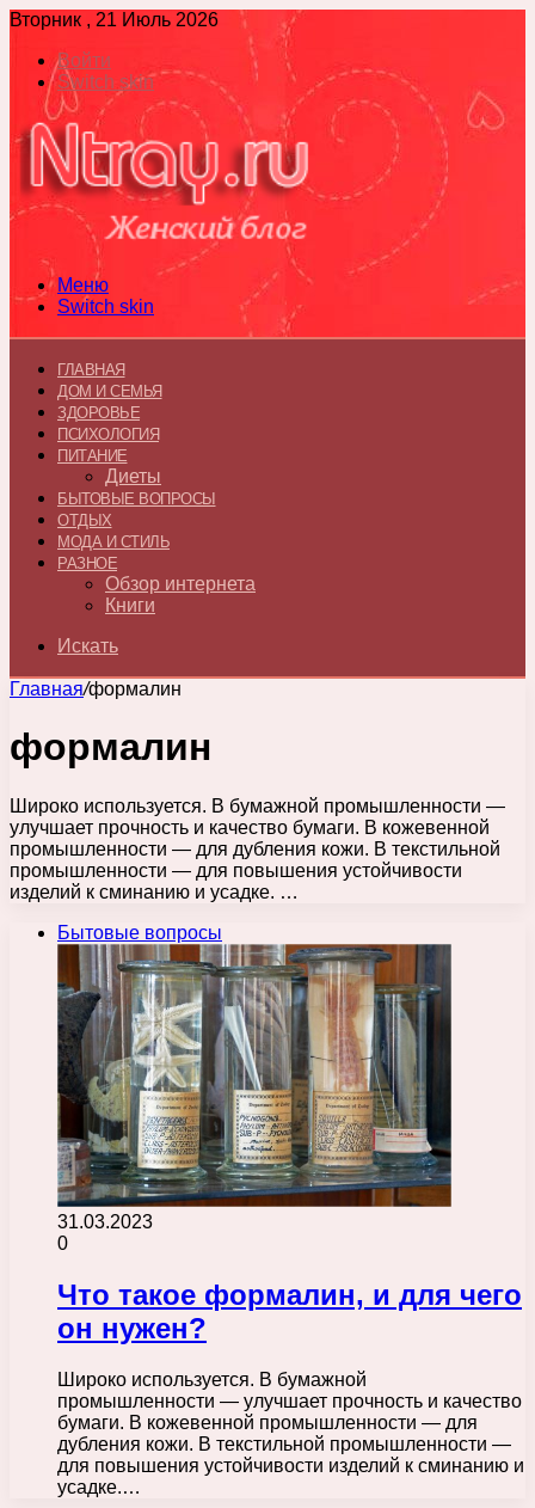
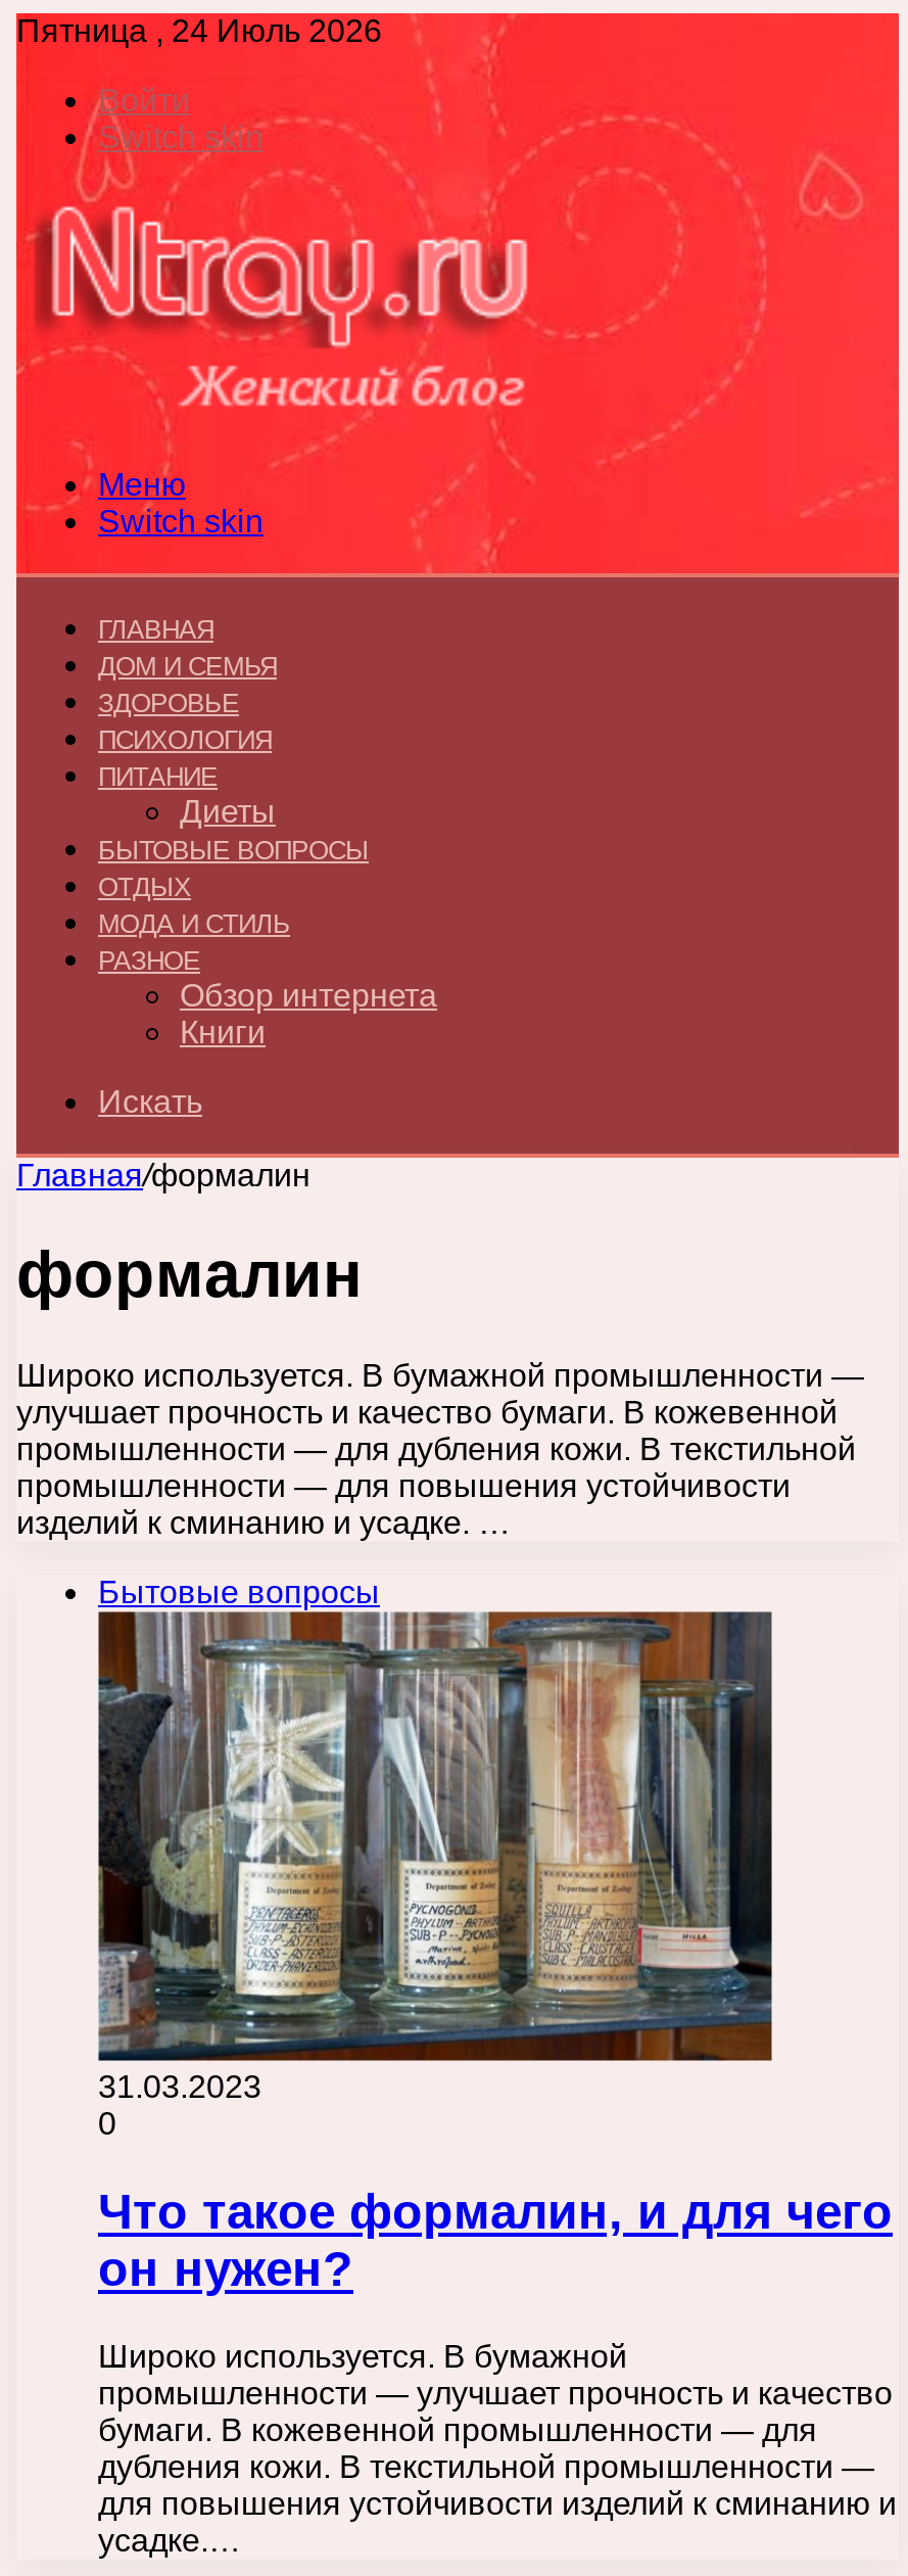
- Вторник , 21 Июль 2026
+ Пятница , 24 Июль 2026
